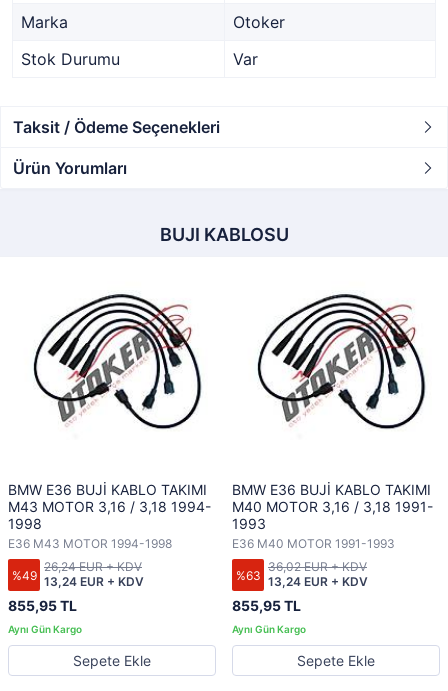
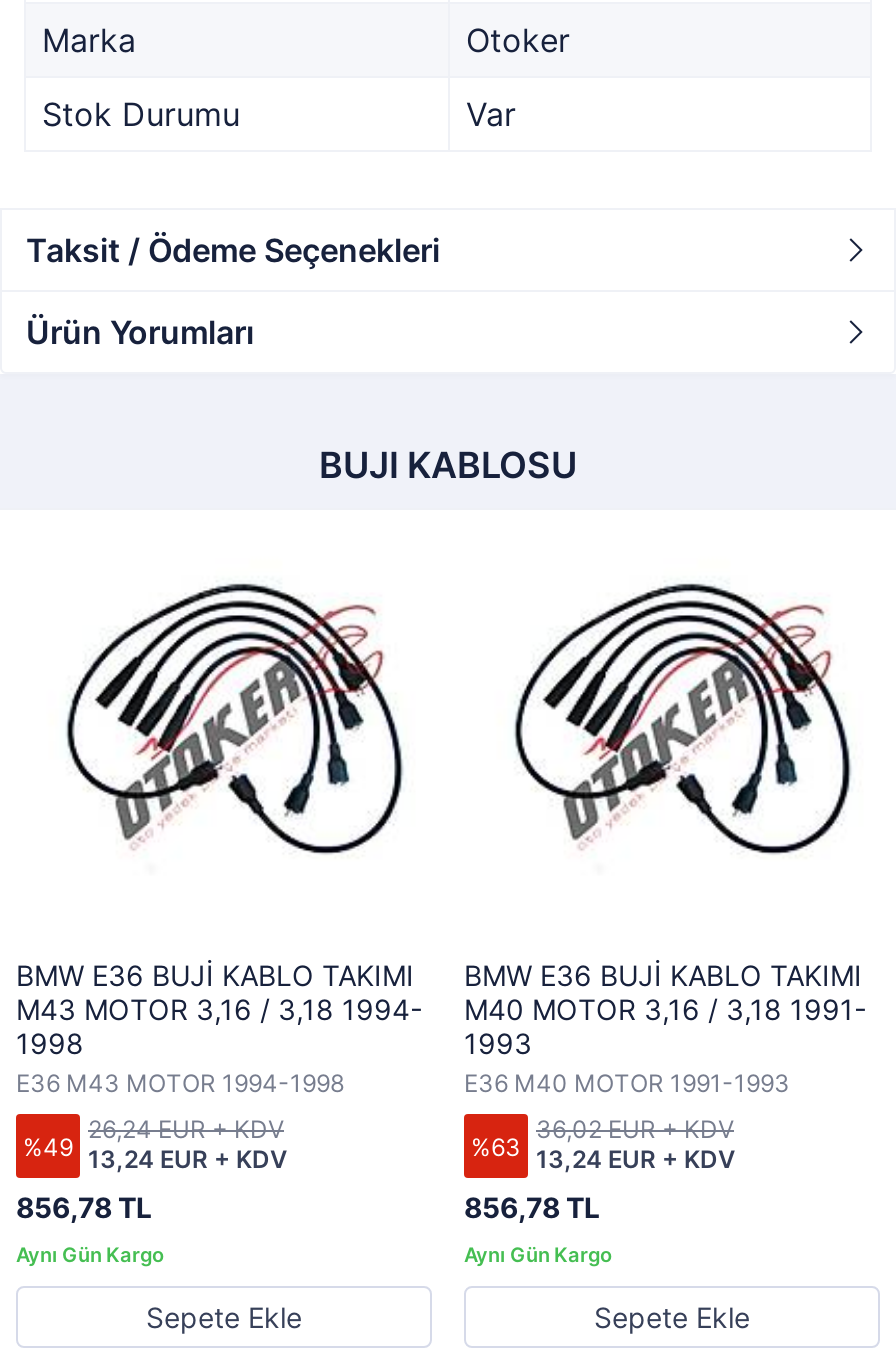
- 855,95 TL
+ 856,78 TL

- 855,95 TL
+ 856,78 TL
